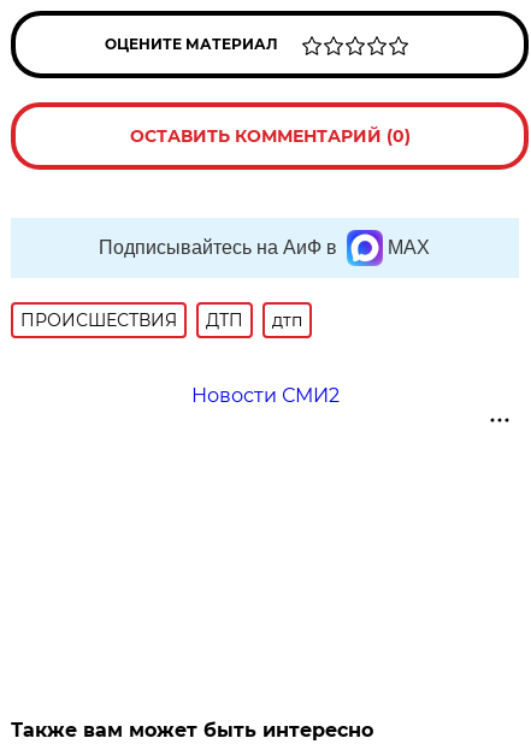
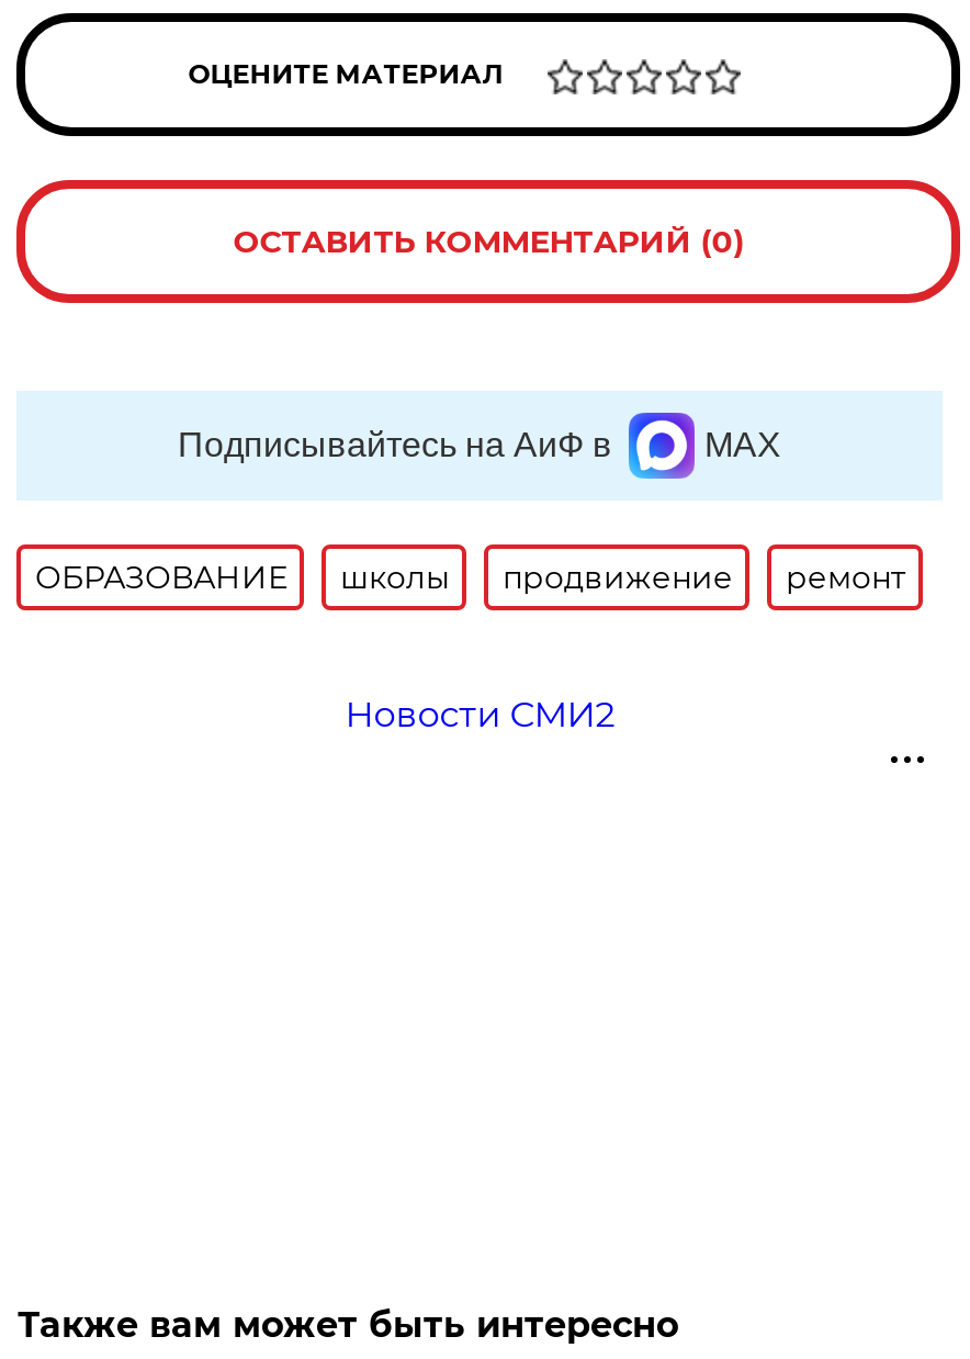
- ПРОИСШЕСТВИЯ
- ДТП
- дтп
+ ОБРАЗОВАНИЕ
+ школы
+ продвижение
+ ремонт
